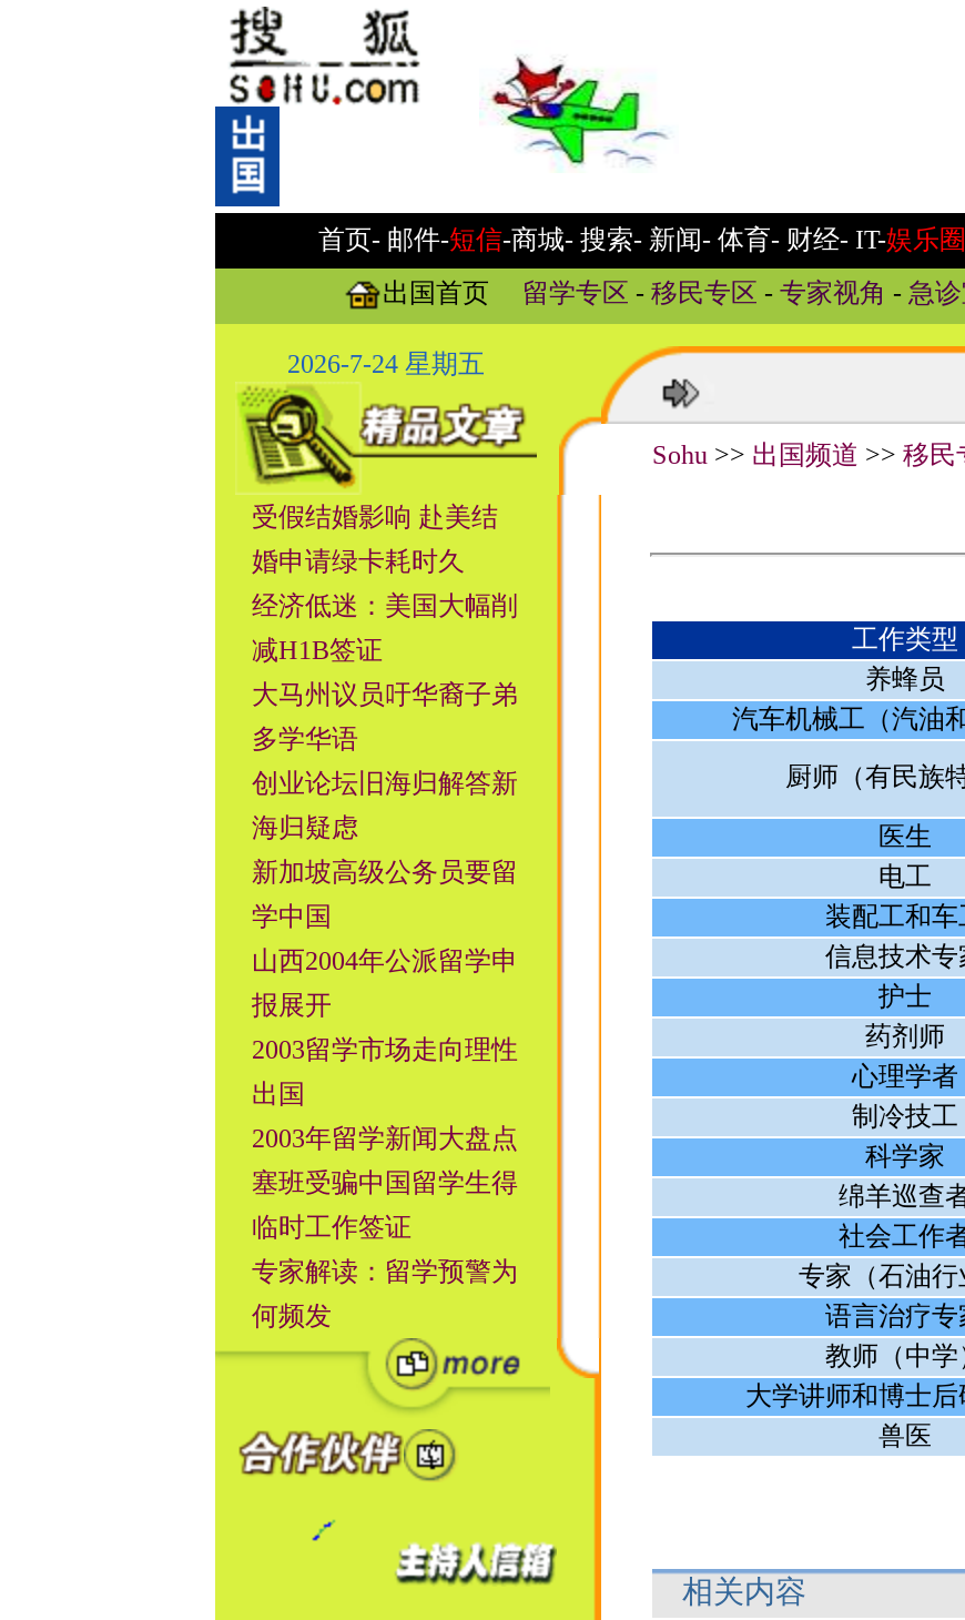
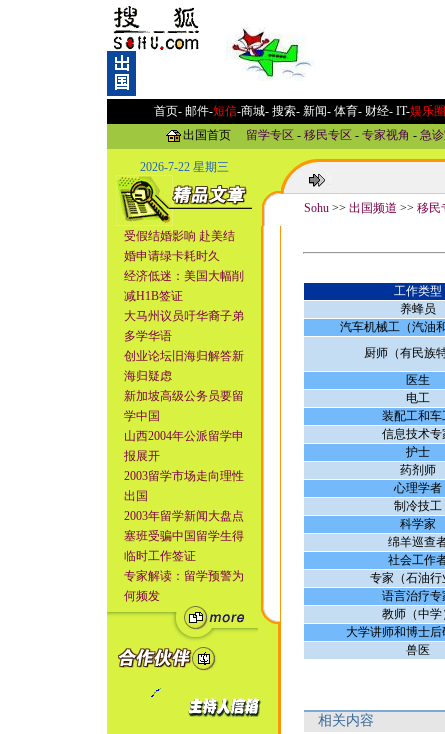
- 2026-7-24 星期五
+ 2026-7-22 星期三
